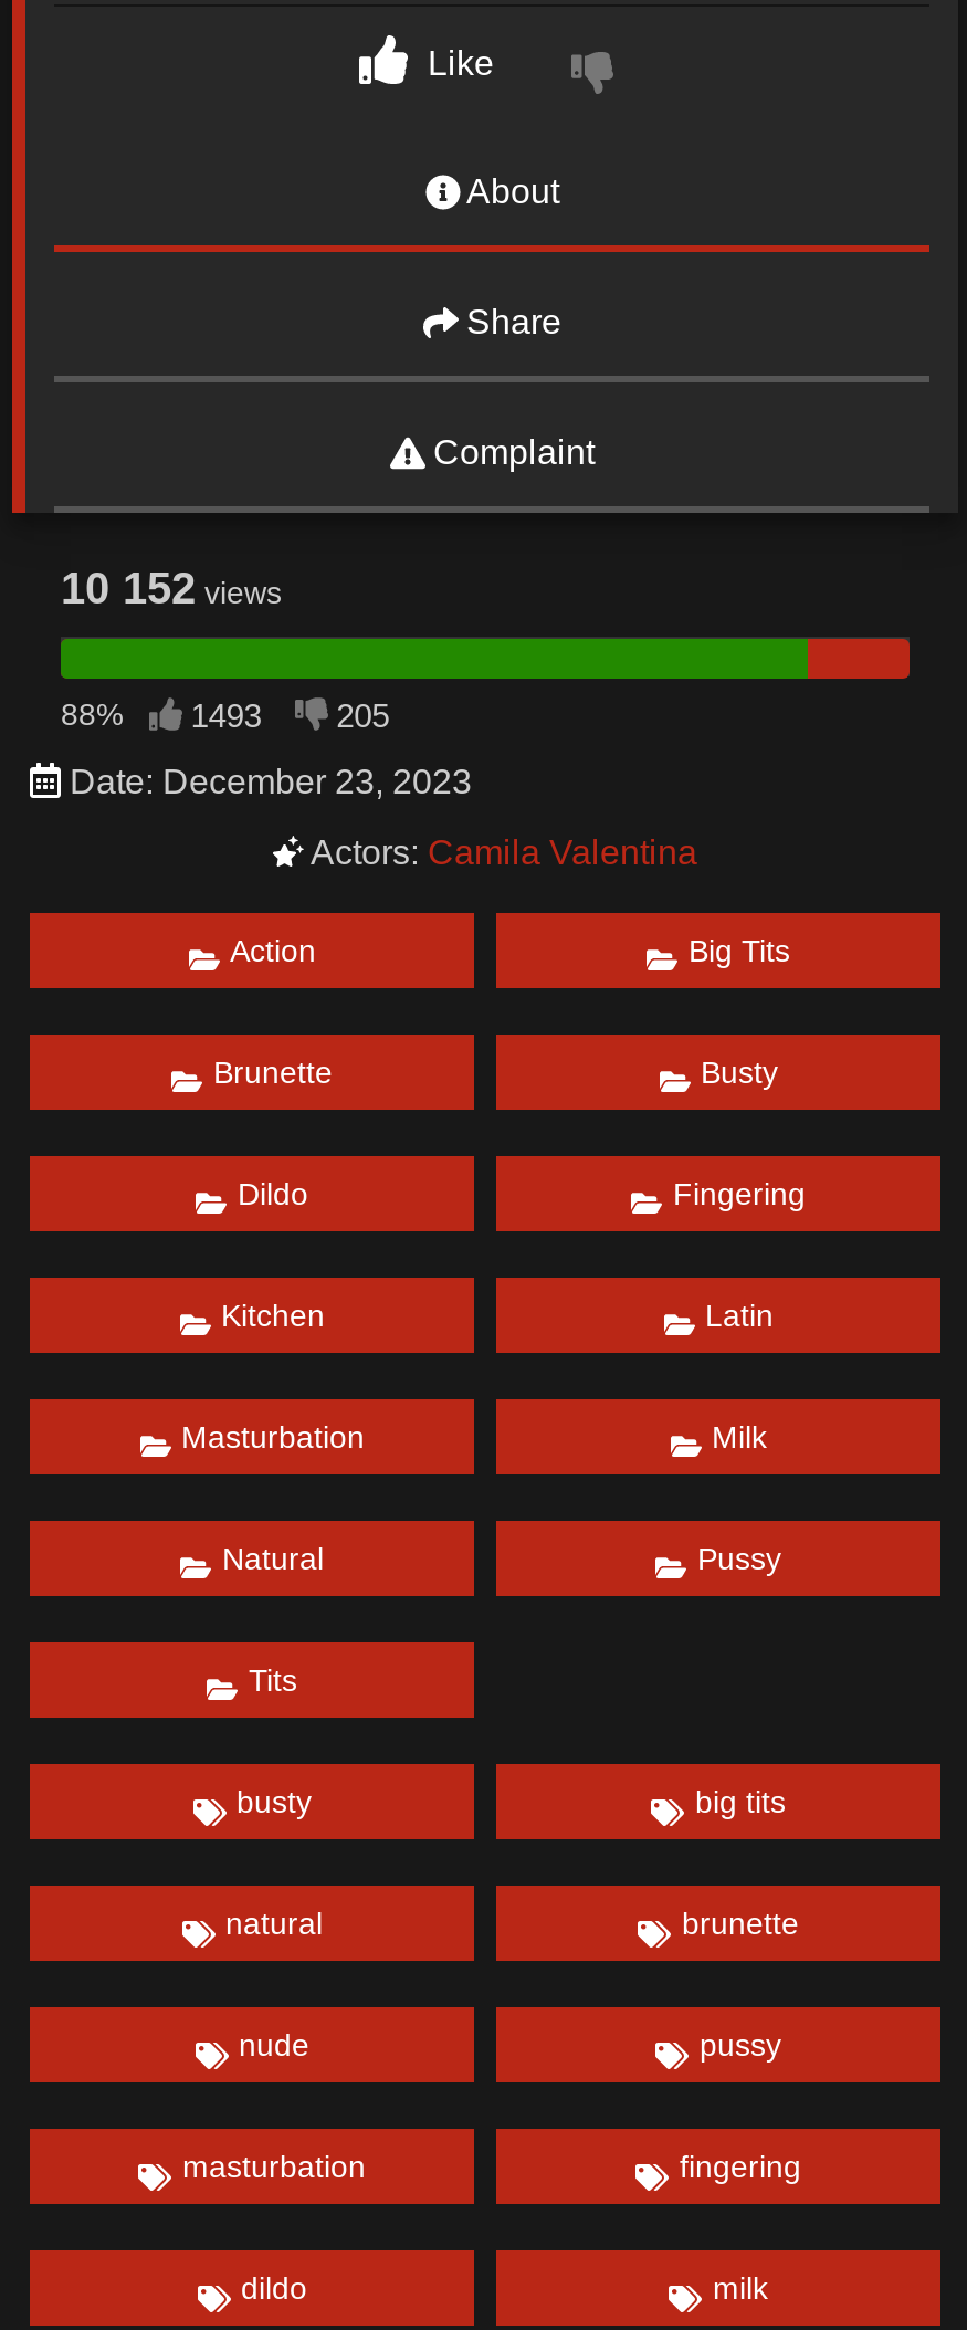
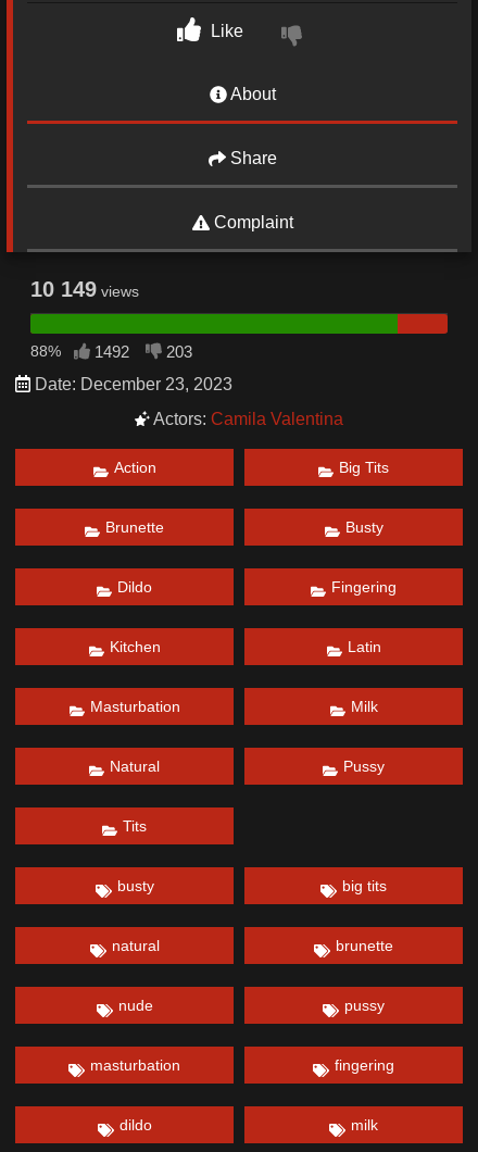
- 10 152 views
+ 10 149 views

- 1493
+ 1492

- 205
+ 203
